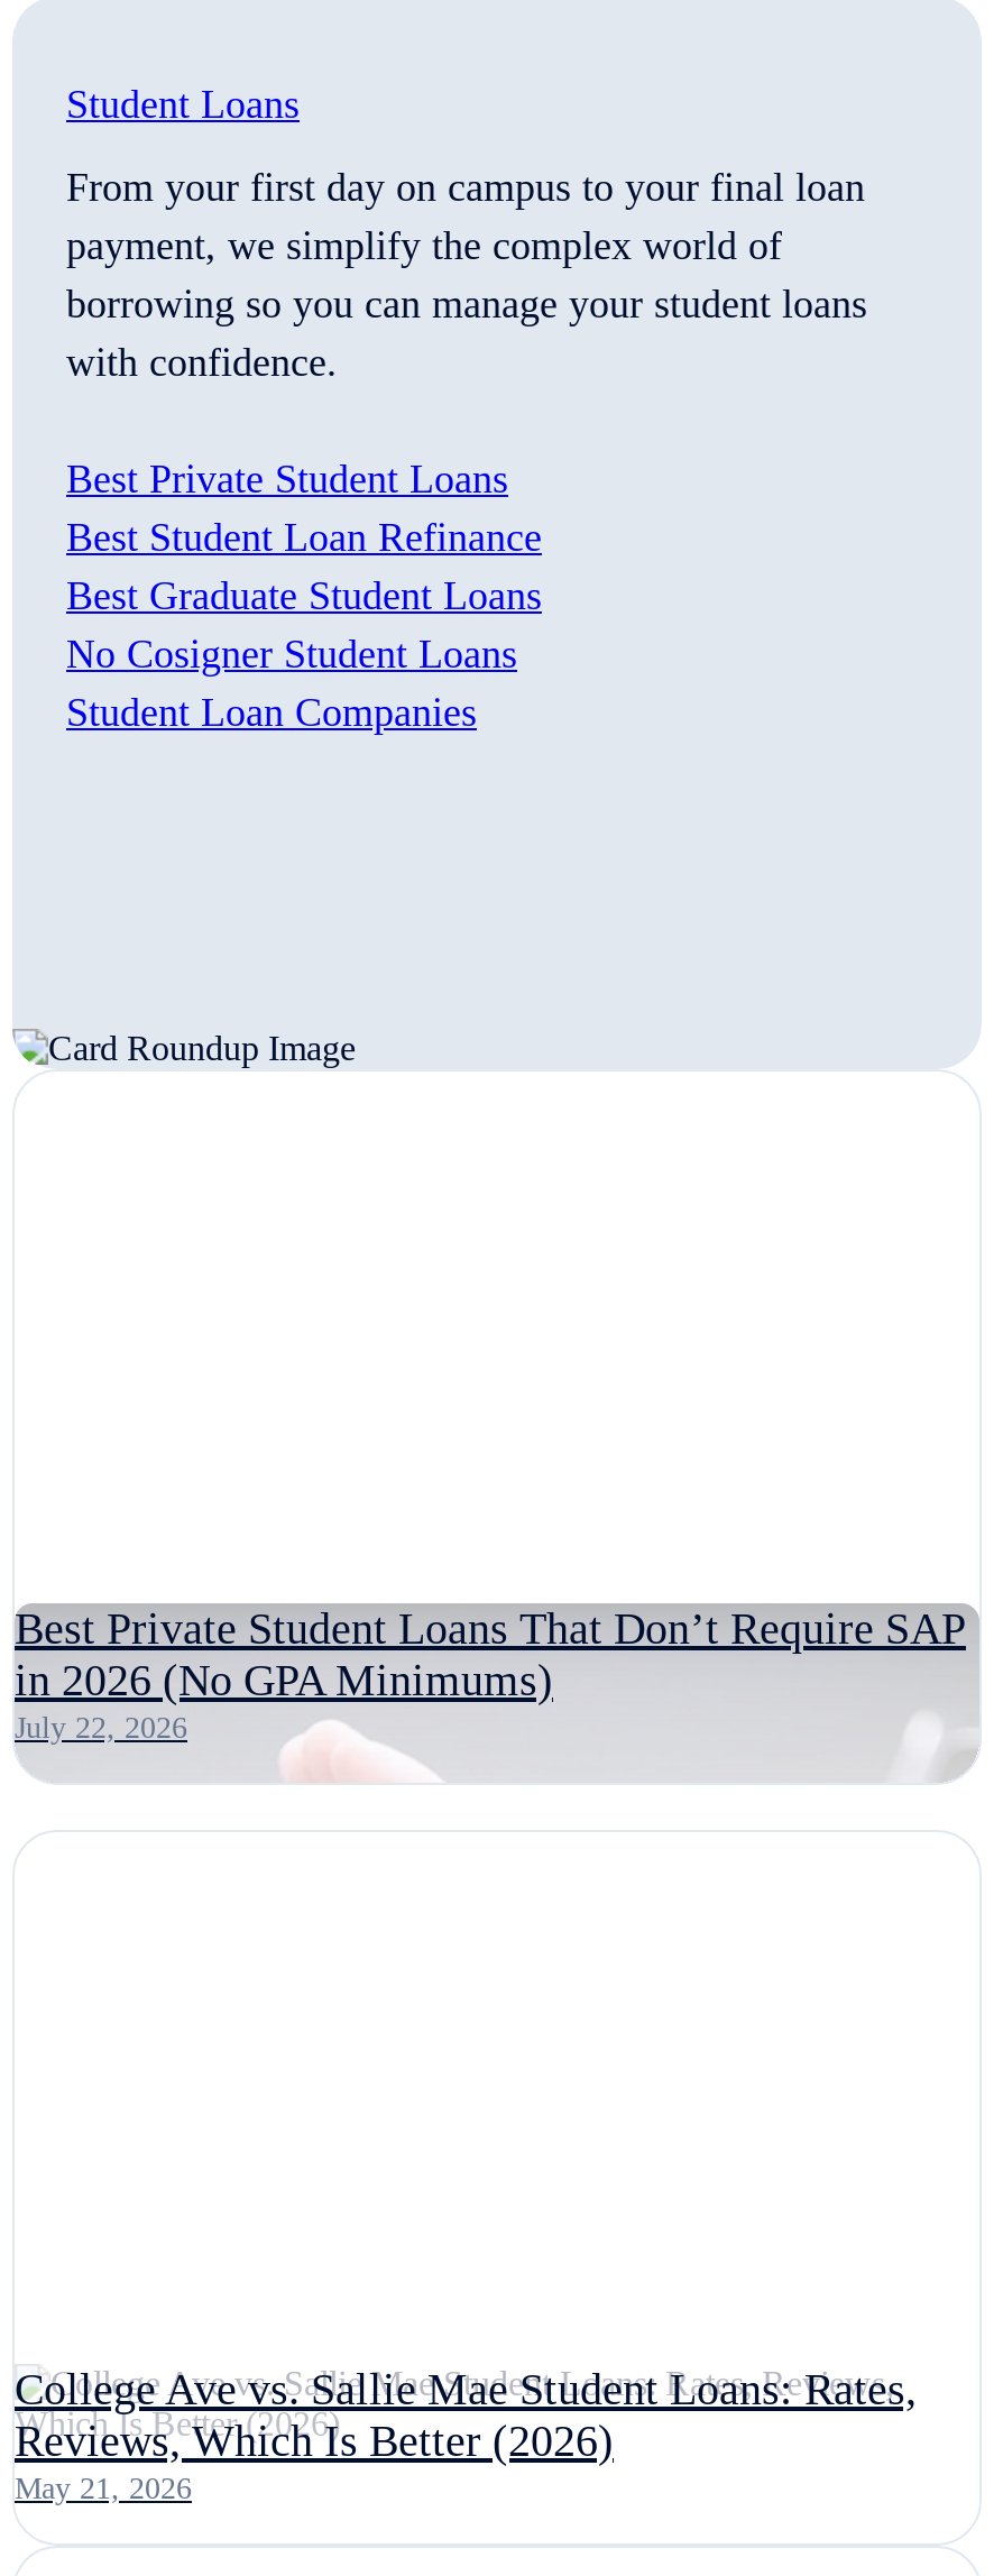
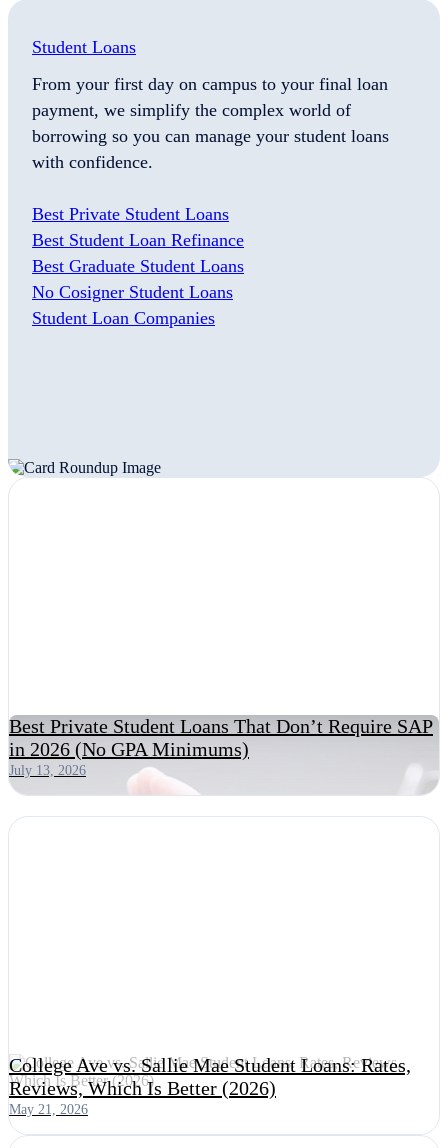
- July 22, 2026
+ July 13, 2026
